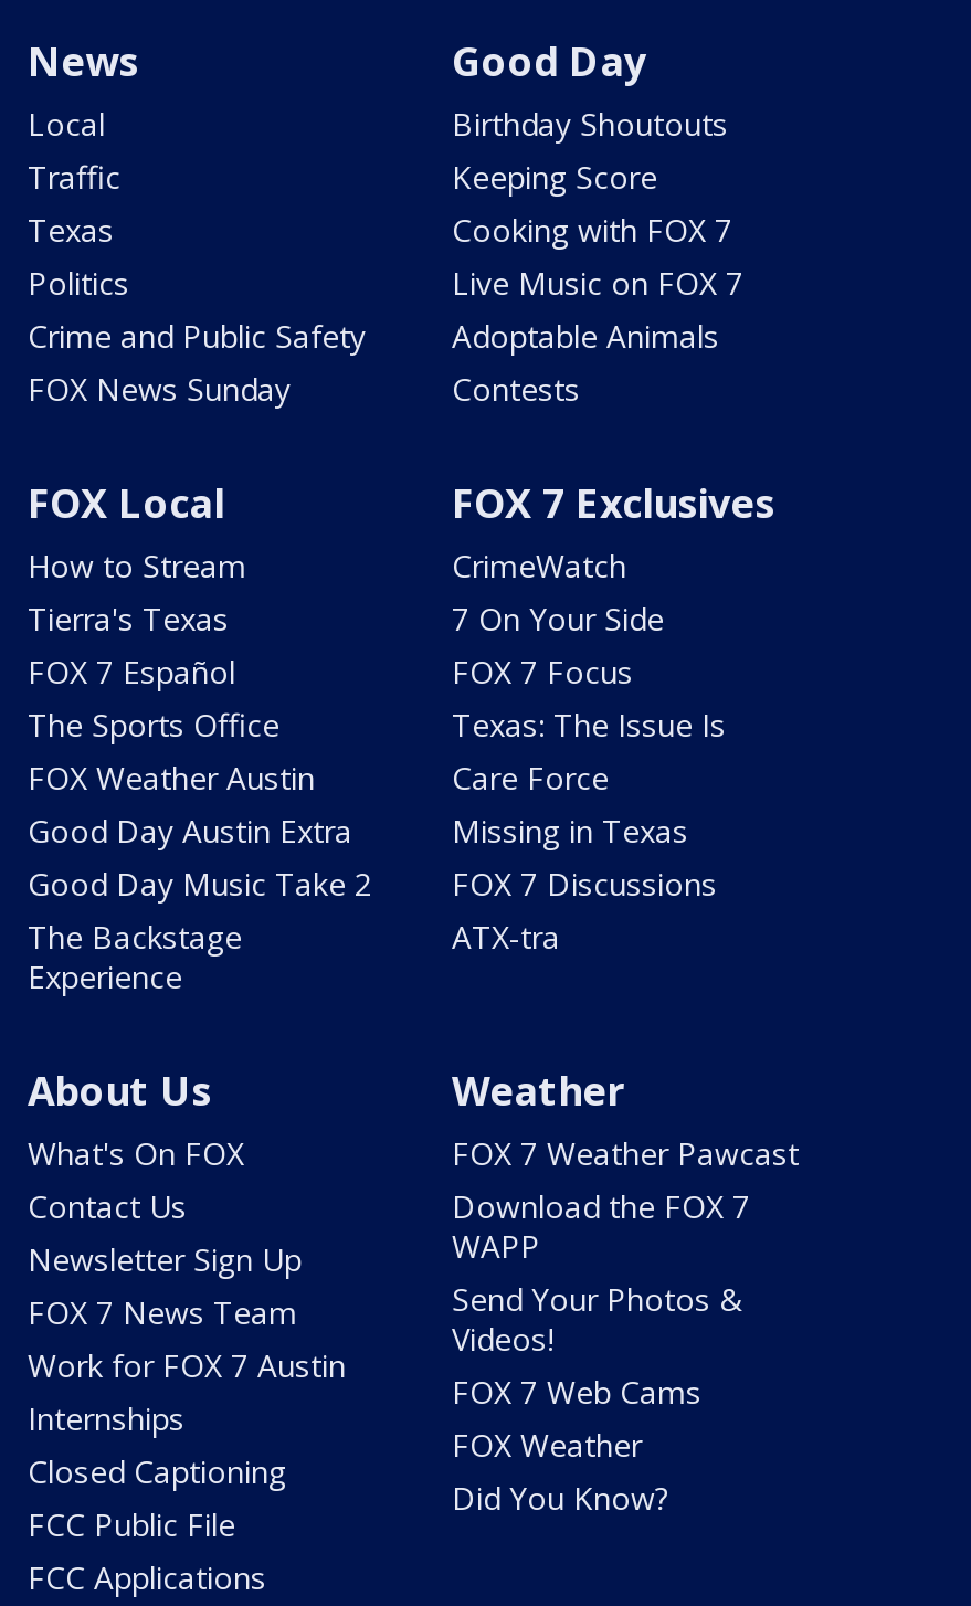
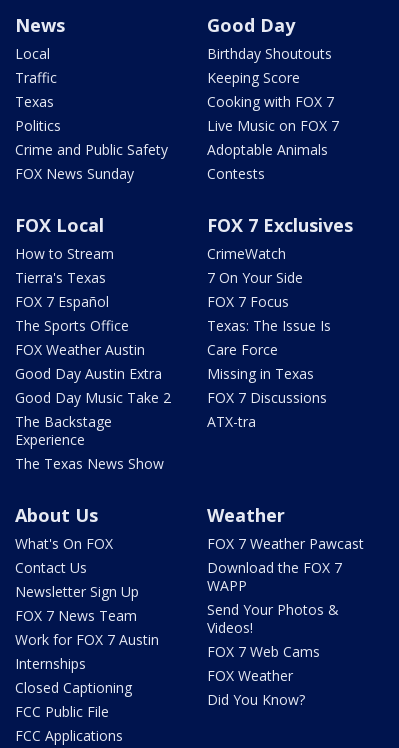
+ The Texas News Show
